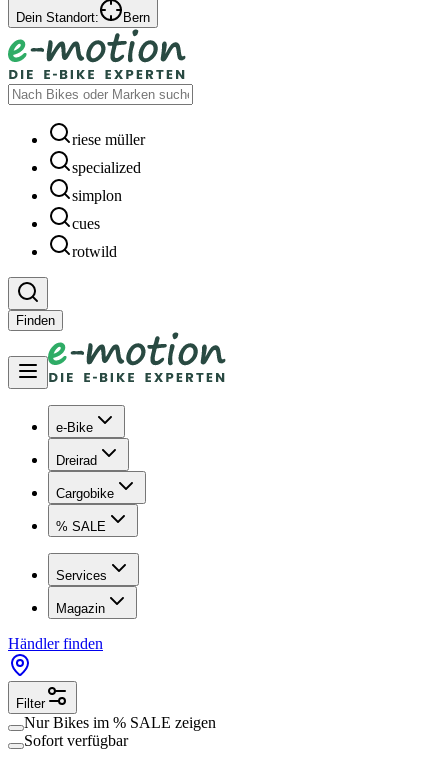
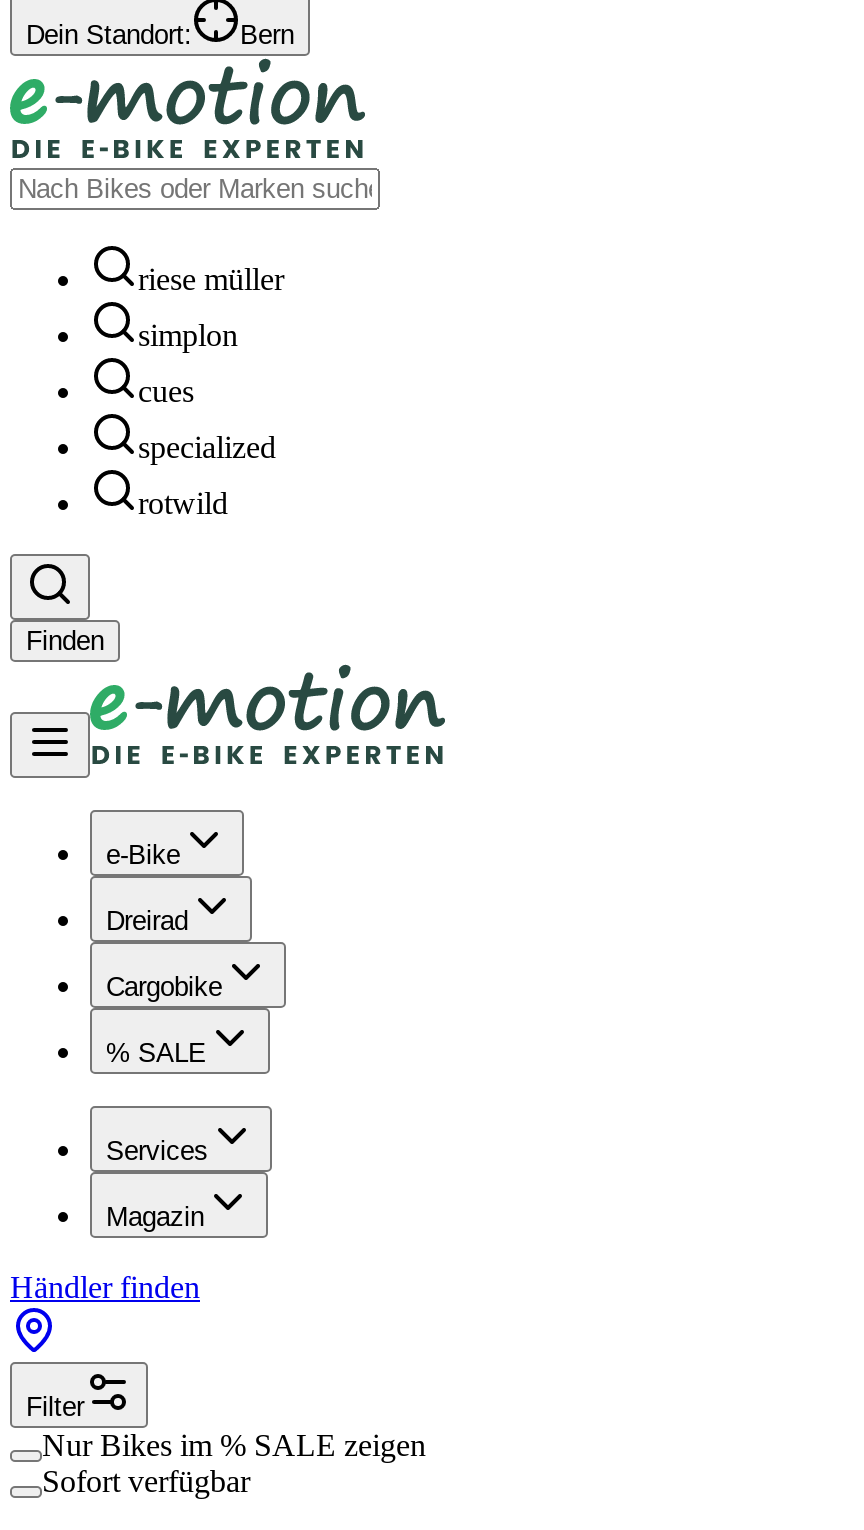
moved down: specialized

moved up: simplon | cues
